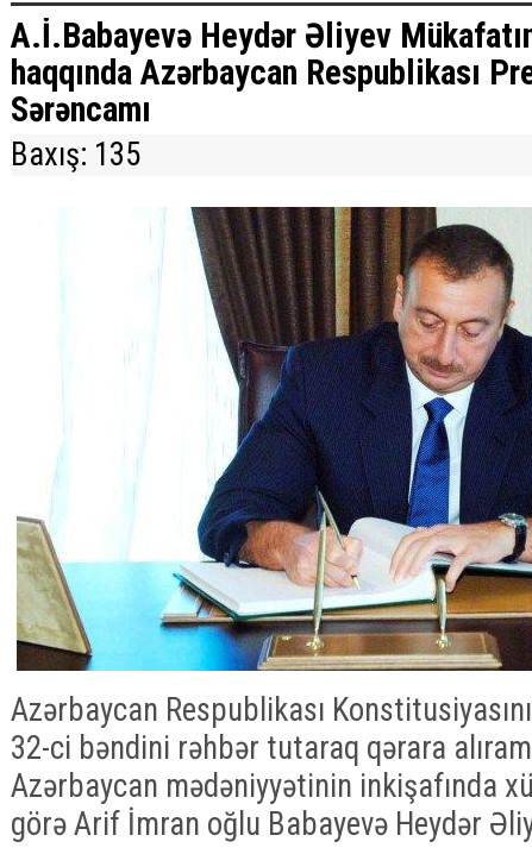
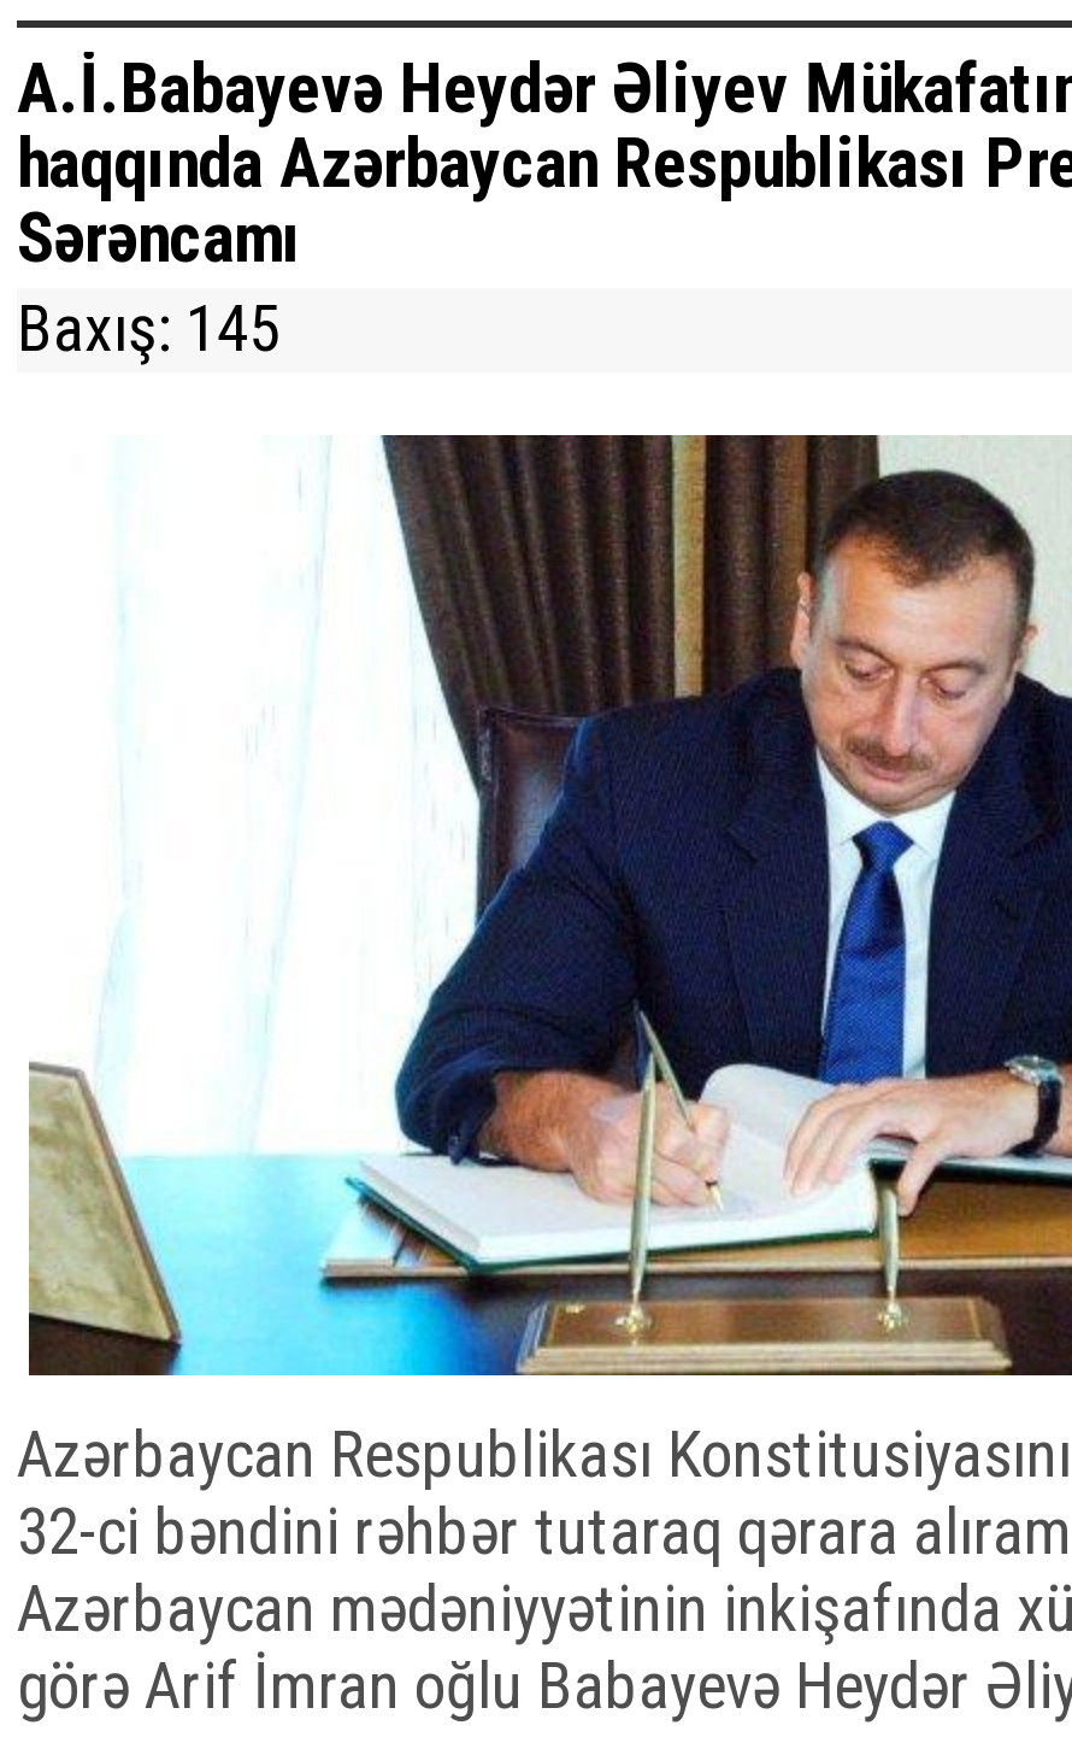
- Baxış: 135
+ Baxış: 145
